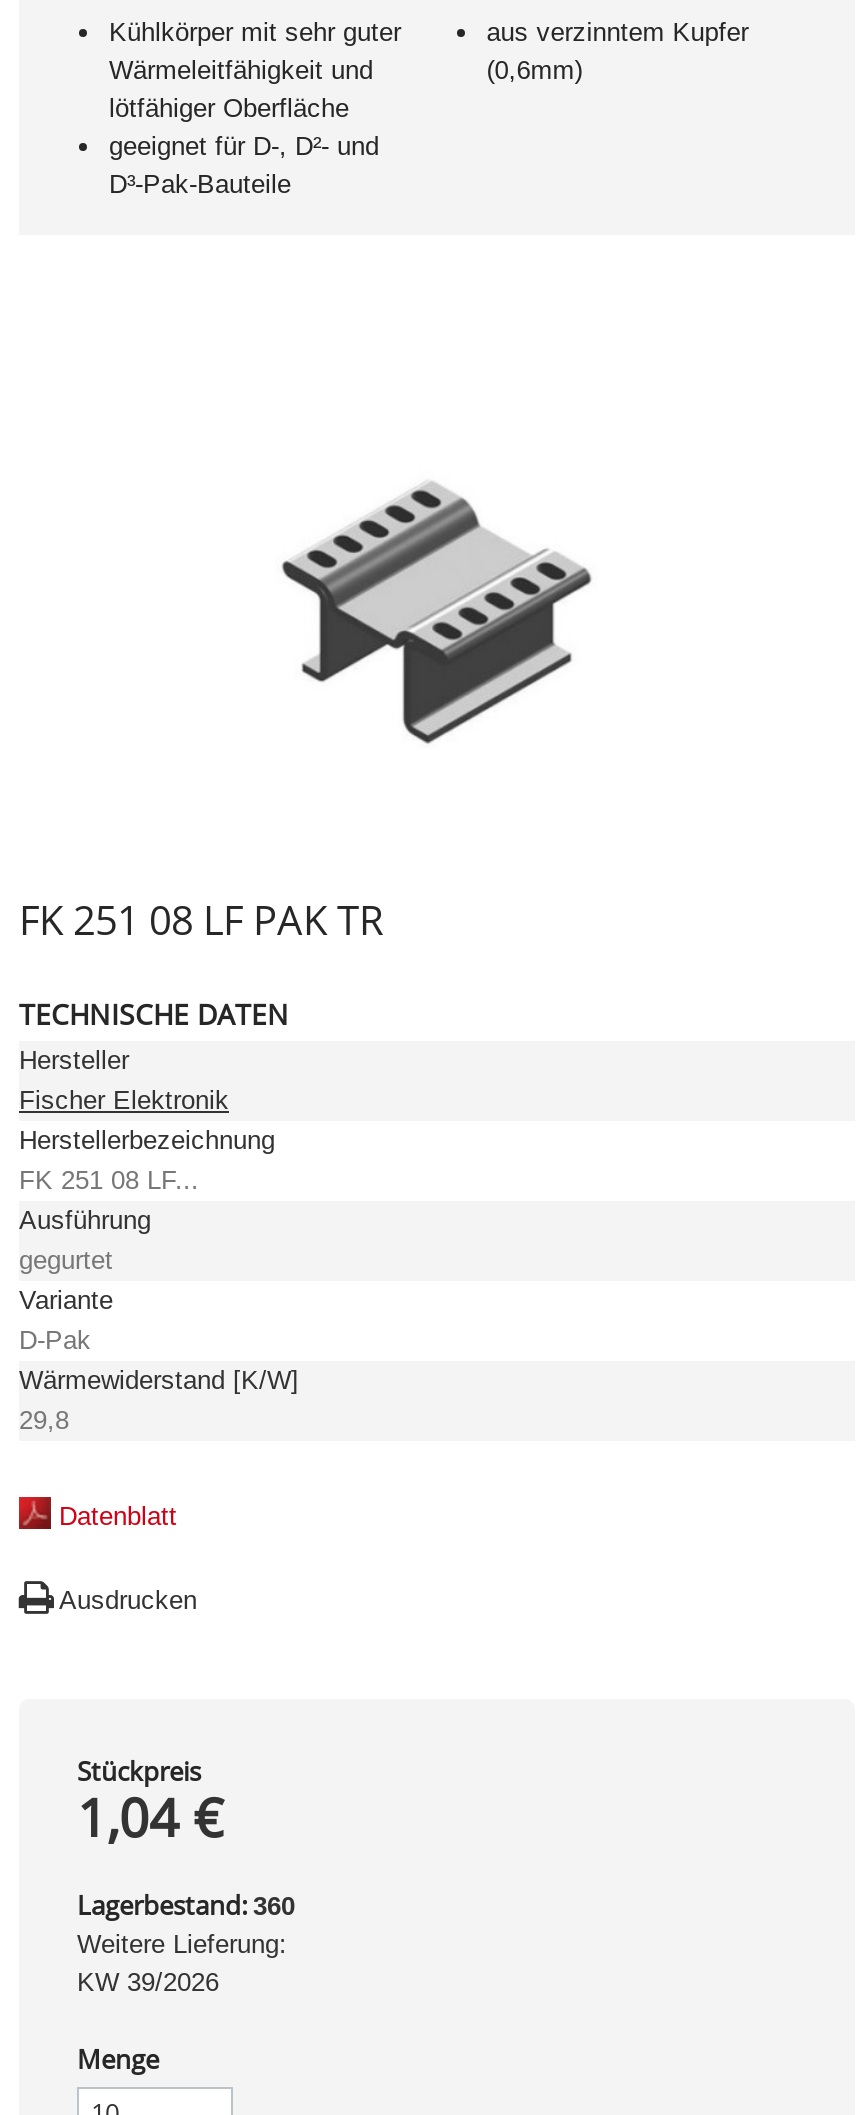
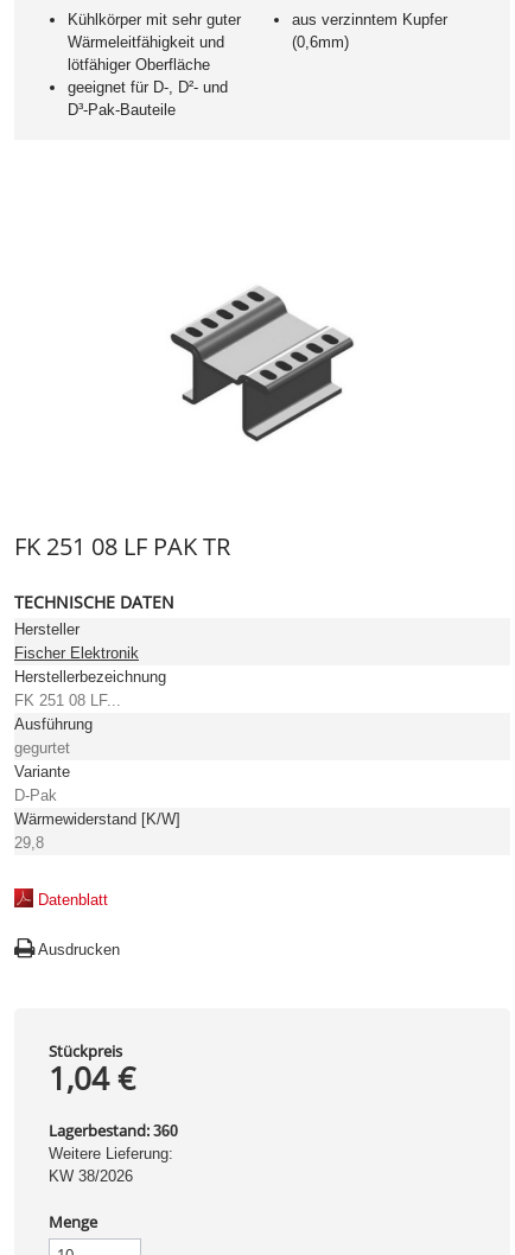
- KW 39/2026
+ KW 38/2026
